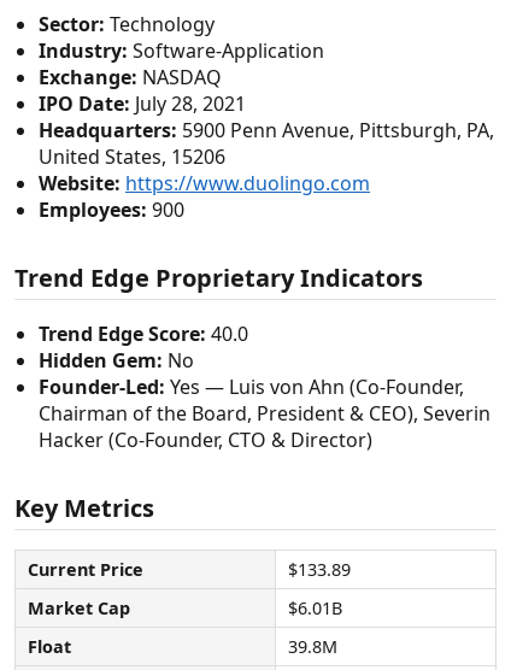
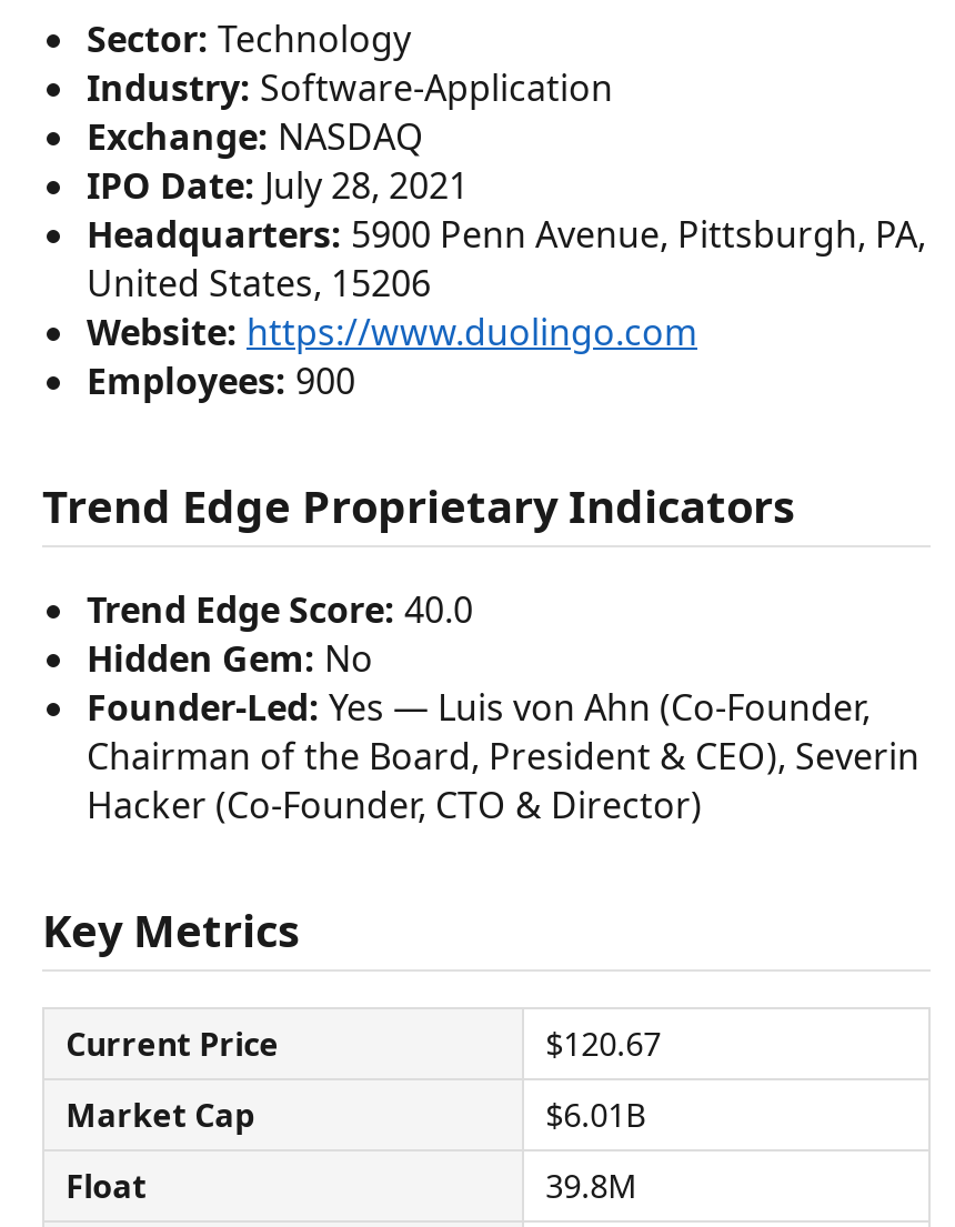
- $133.89
+ $120.67
